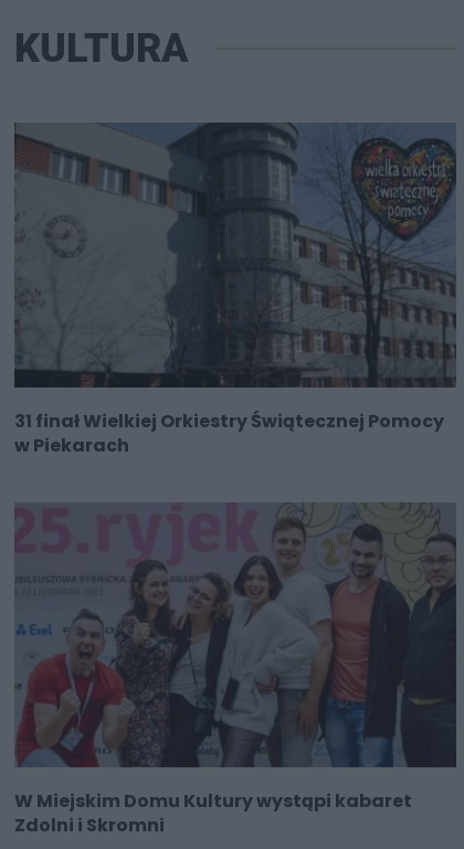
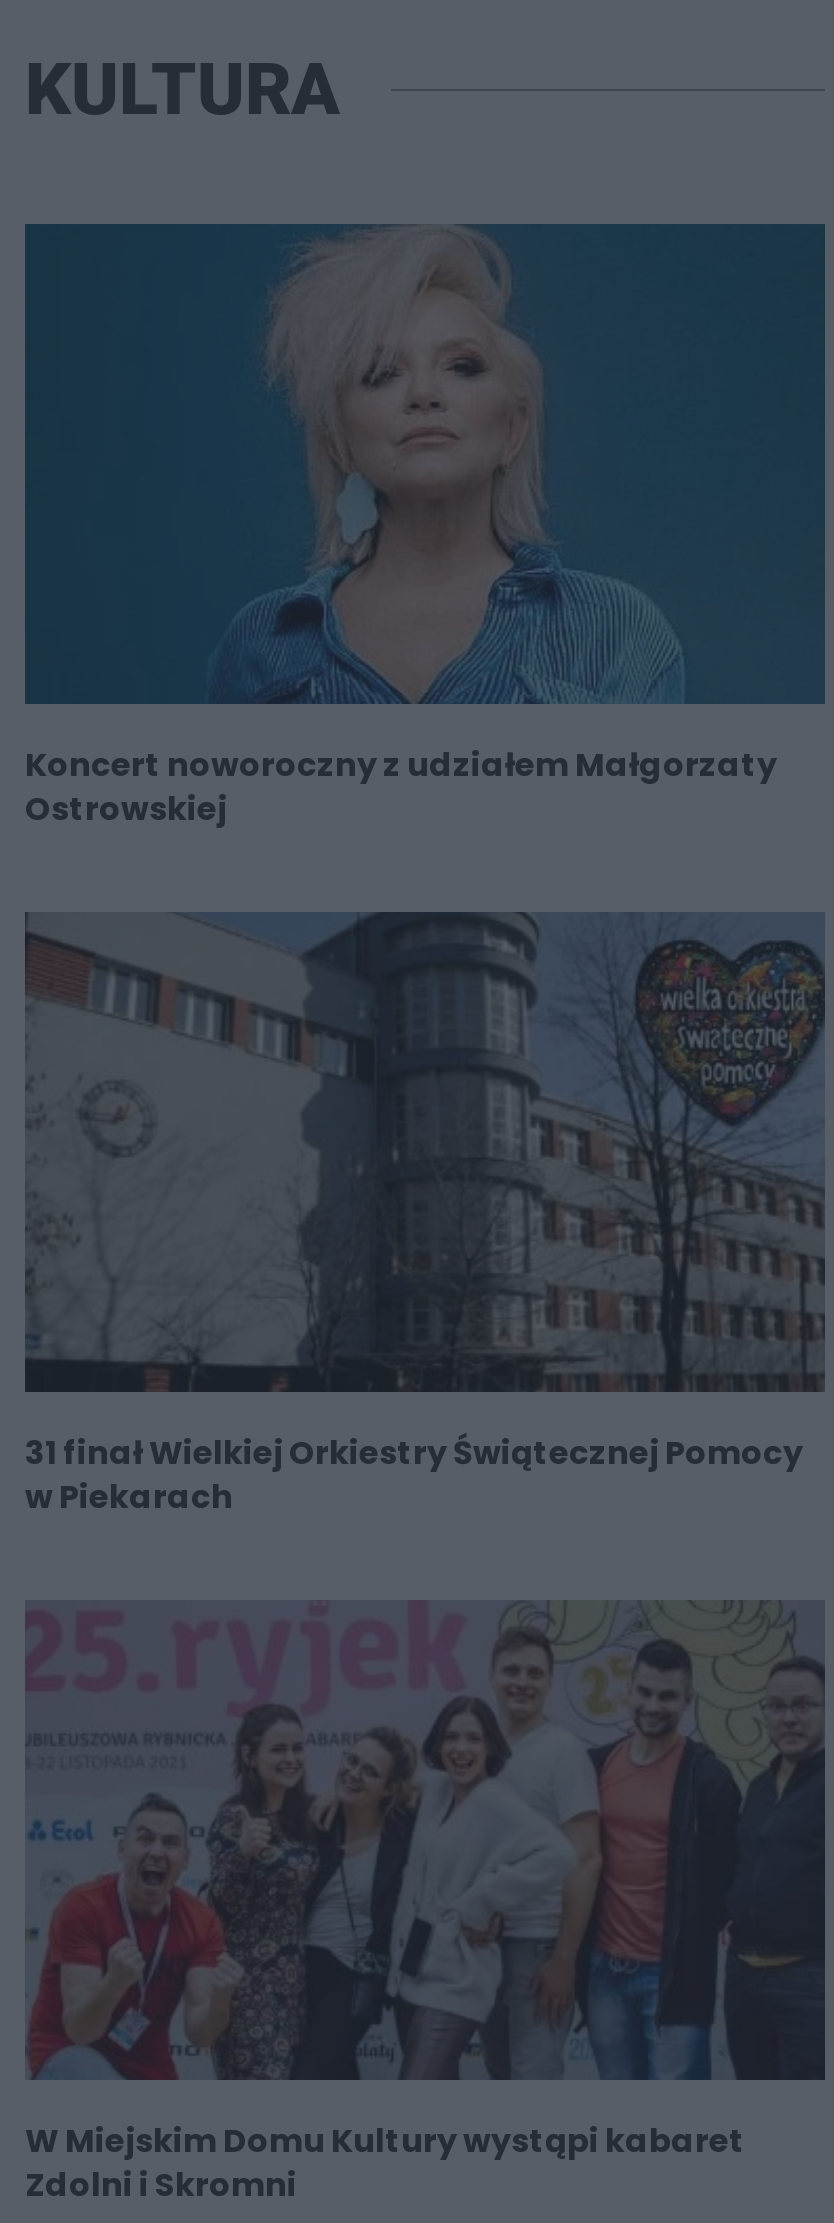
+ [image]
+ Koncert noworoczny z udziałem Małgorzaty
+ Ostrowskiej
